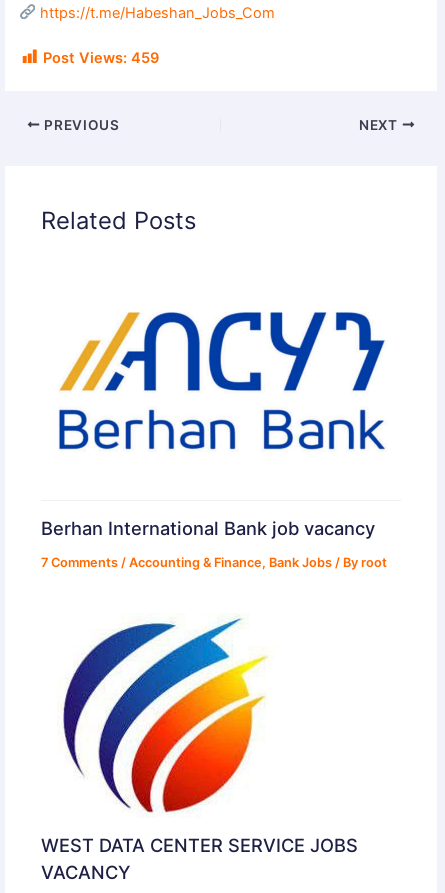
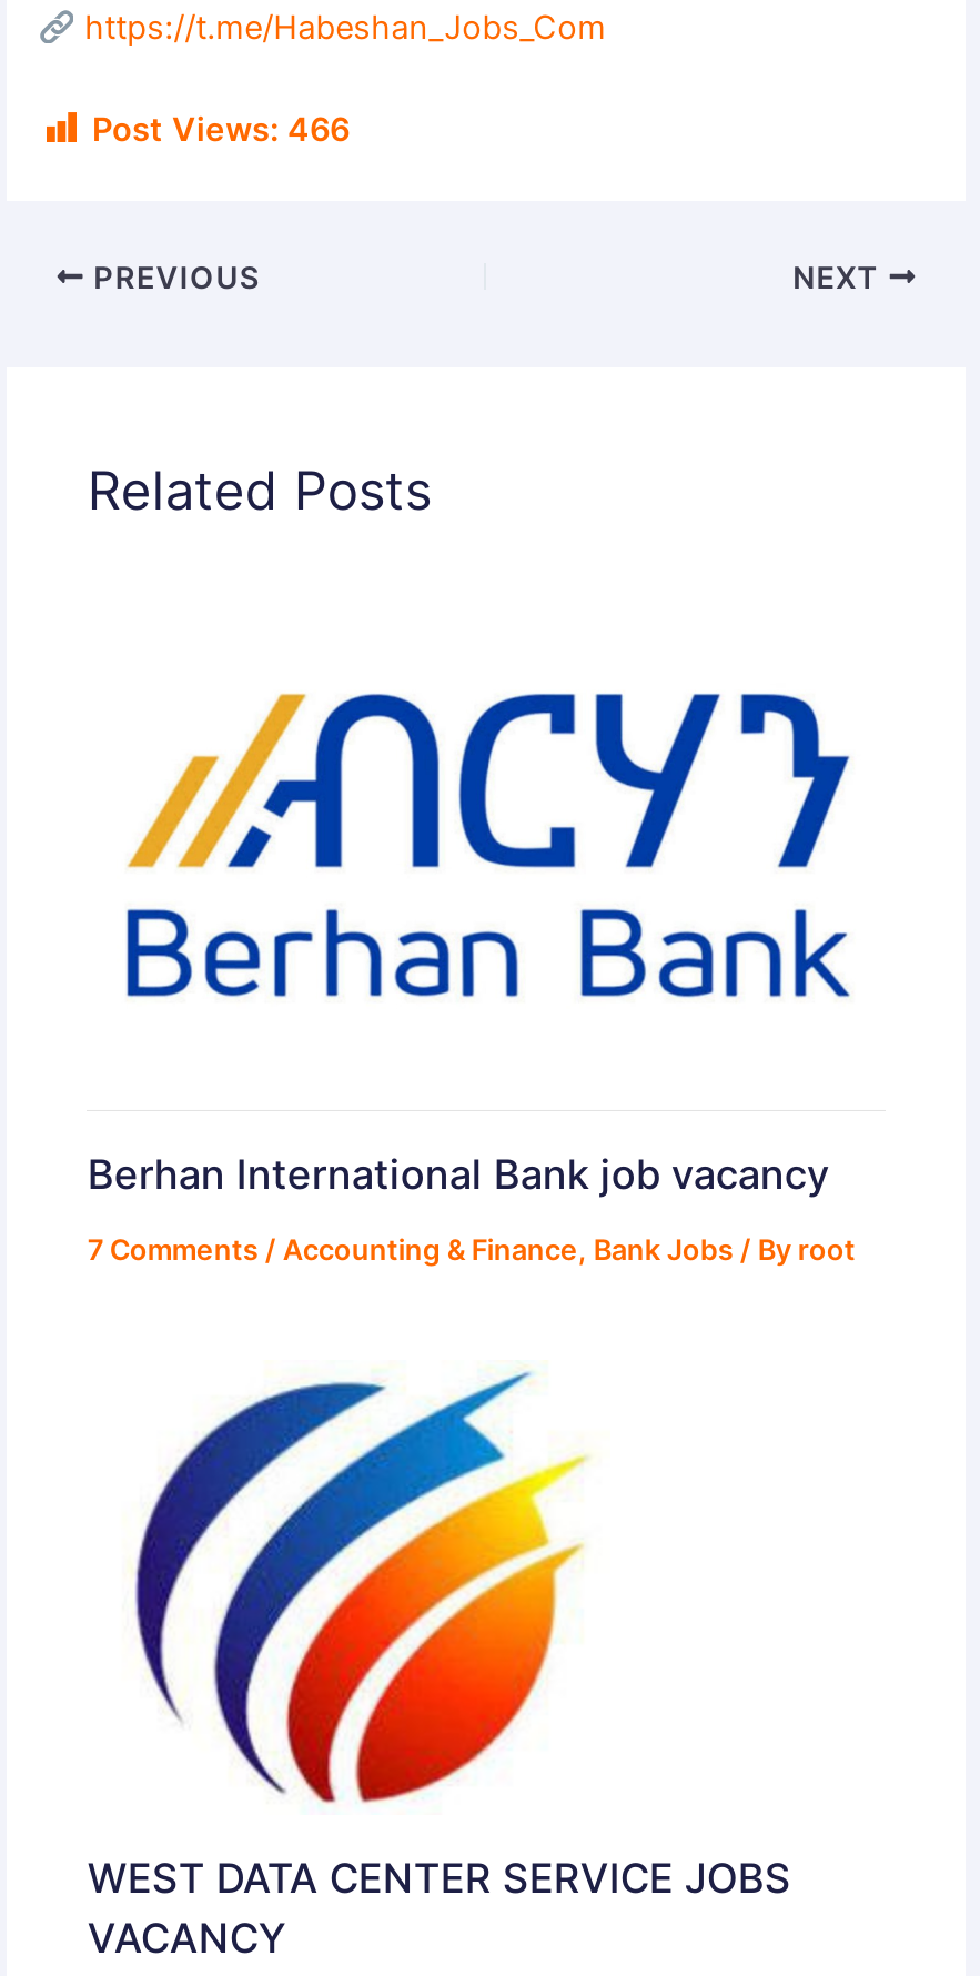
- Post Views: 459
+ Post Views: 466
